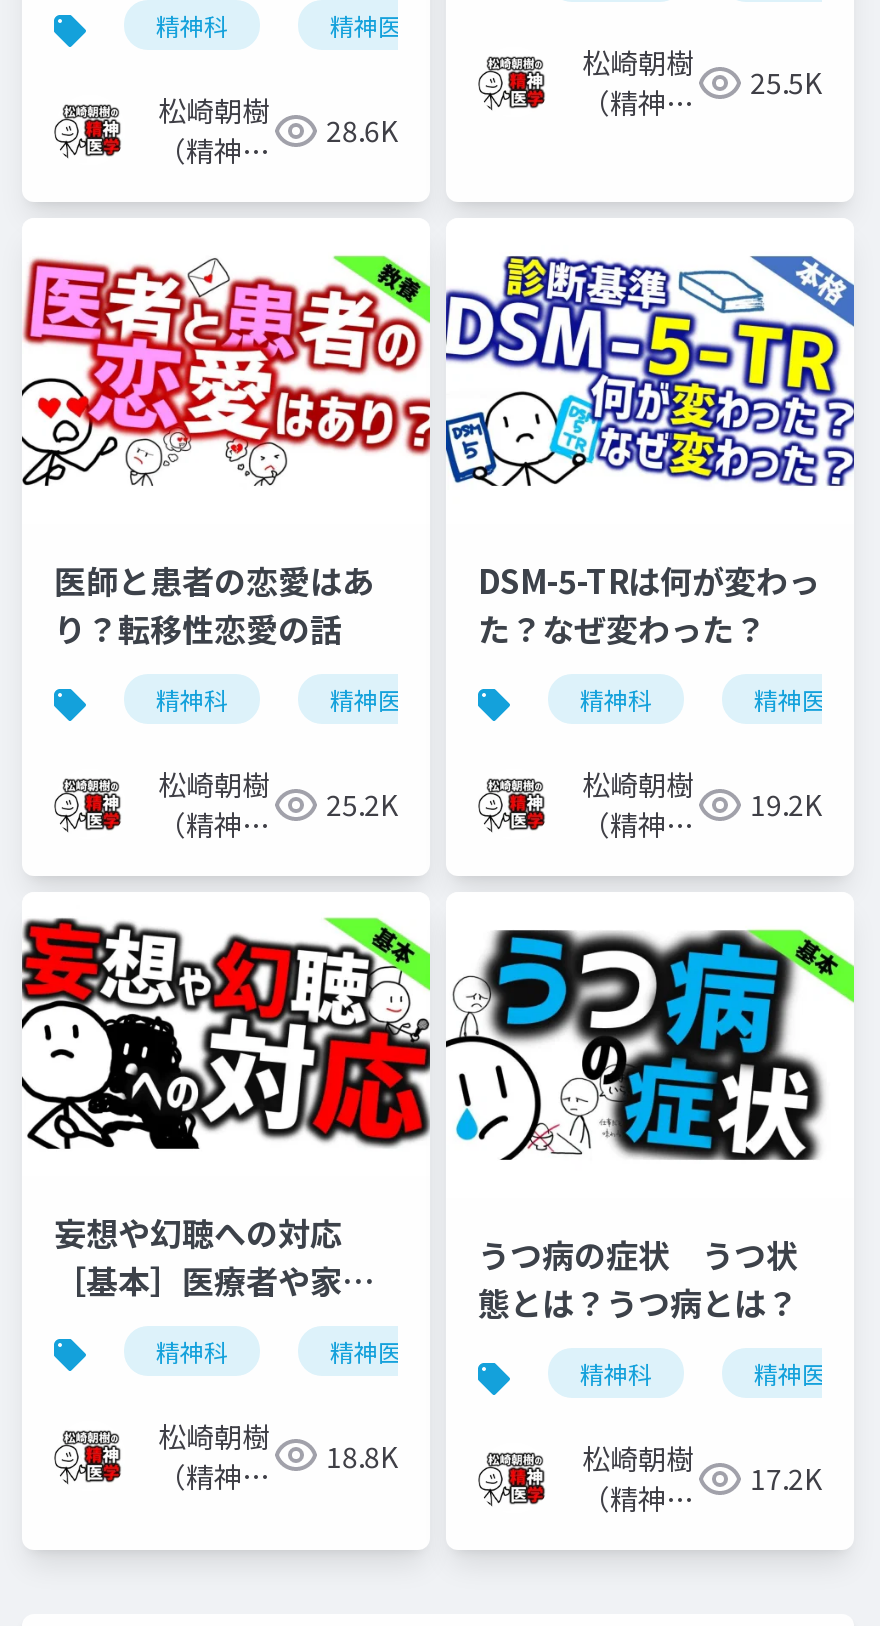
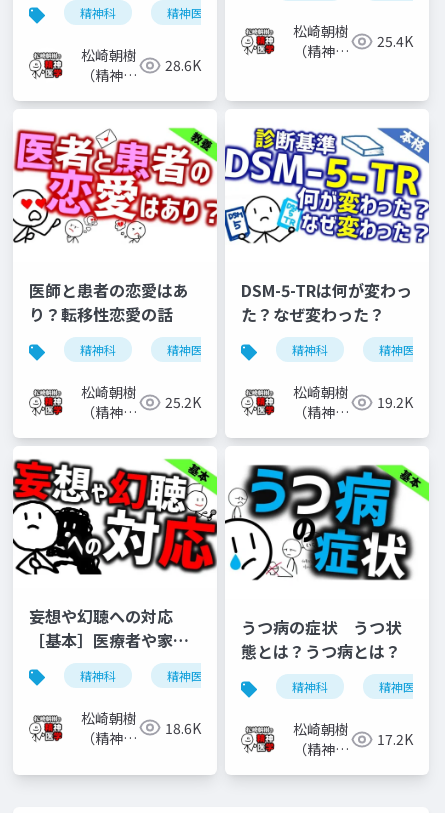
- 松崎朝樹 （精神科 25.5K
+ 松崎朝樹 （精神科 25.4K

- 松崎朝樹 （精神科 18.8K
+ 松崎朝樹 （精神科 18.6K
